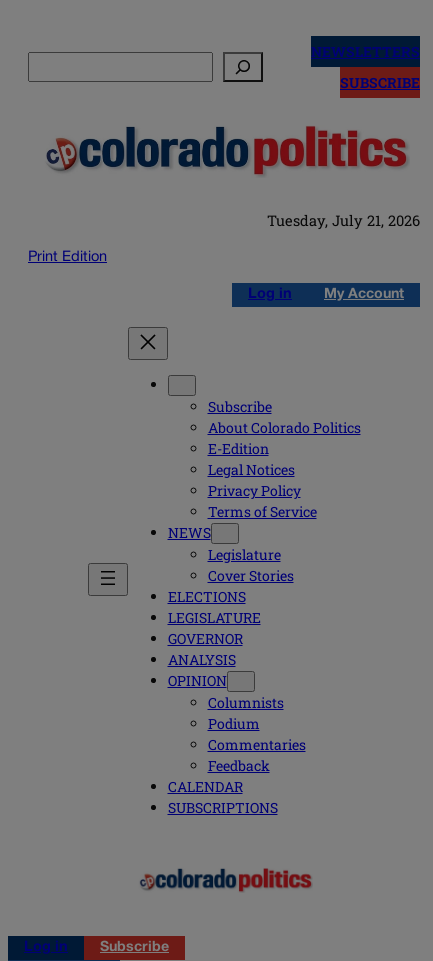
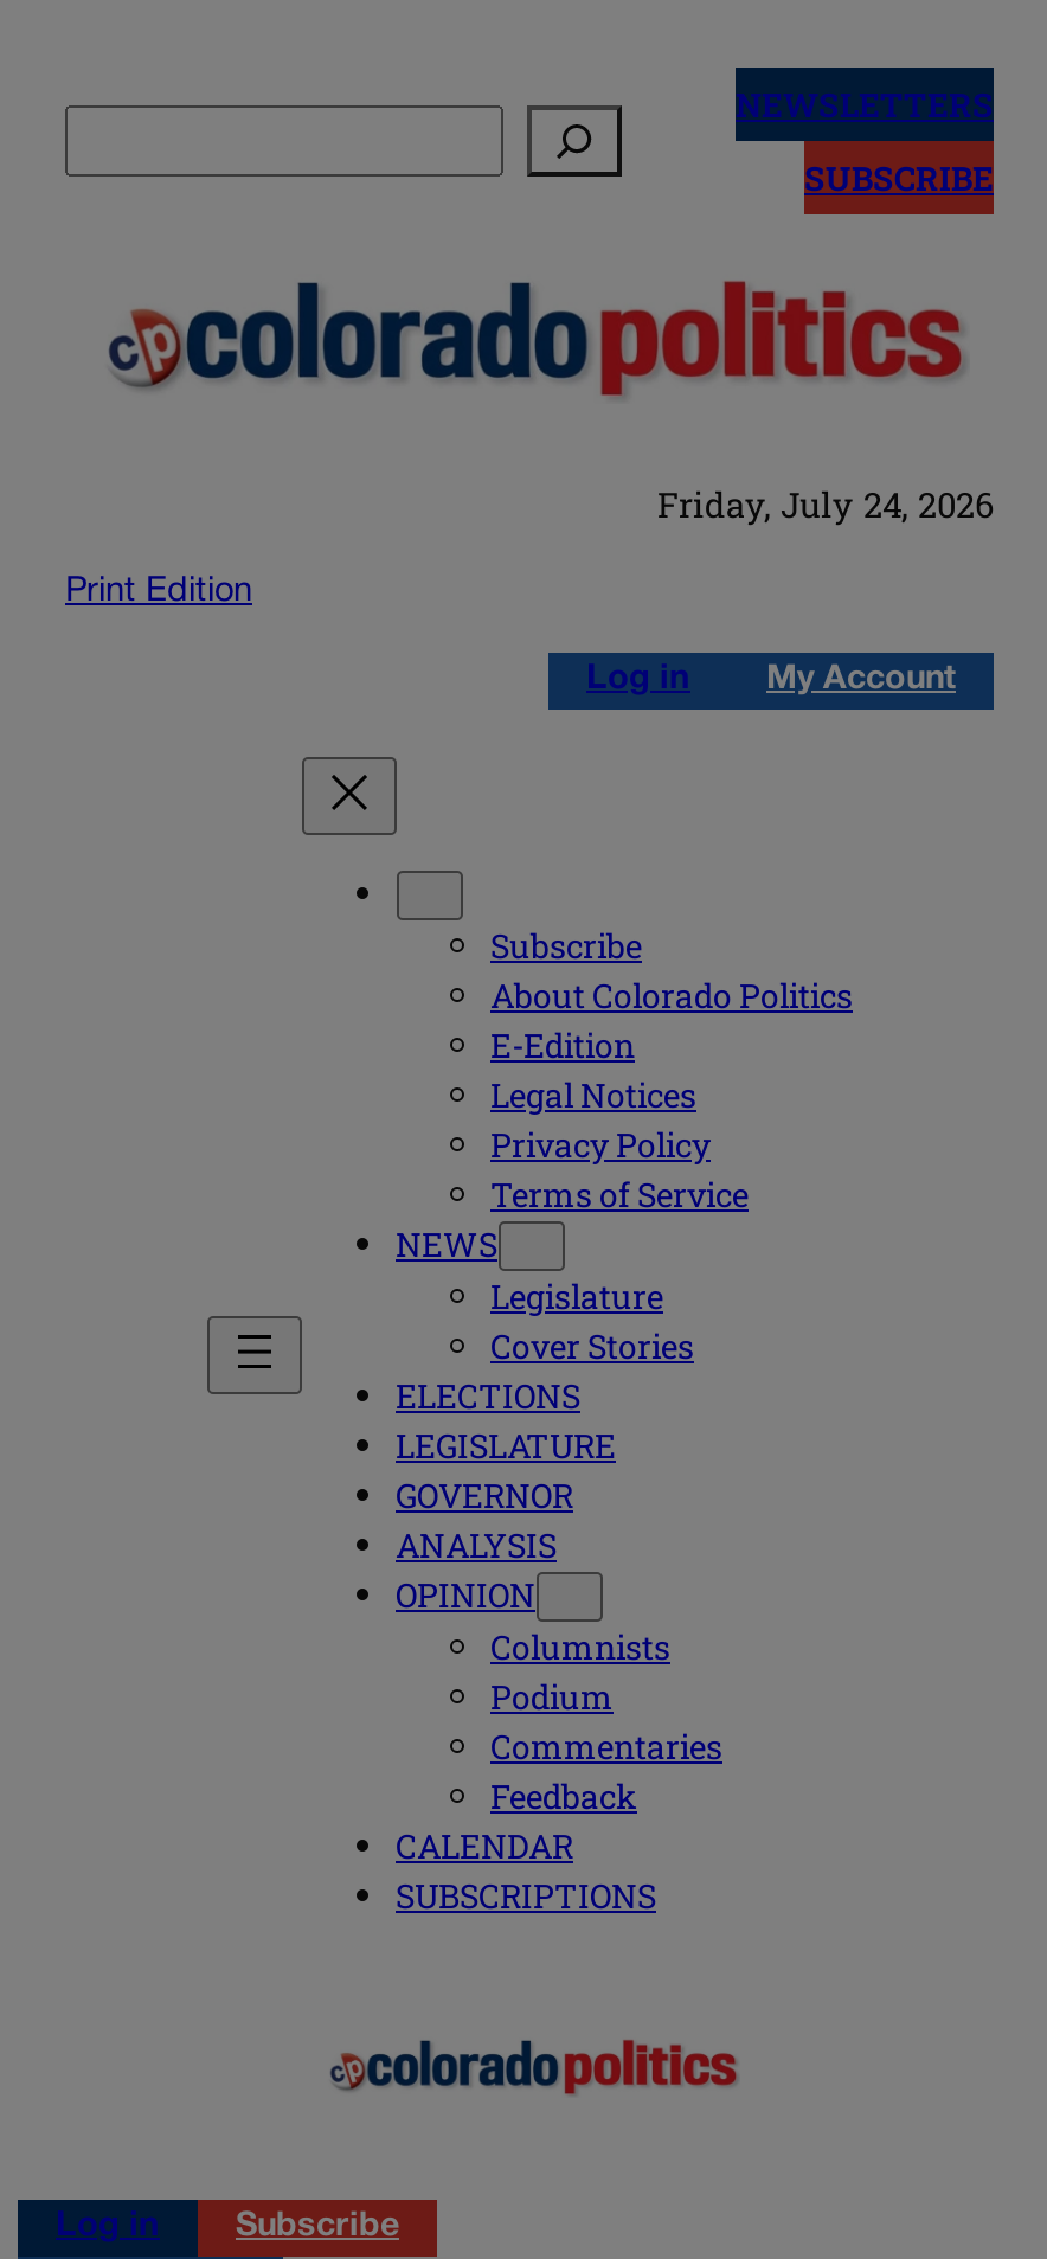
- Tuesday, July 21, 2026
+ Friday, July 24, 2026
